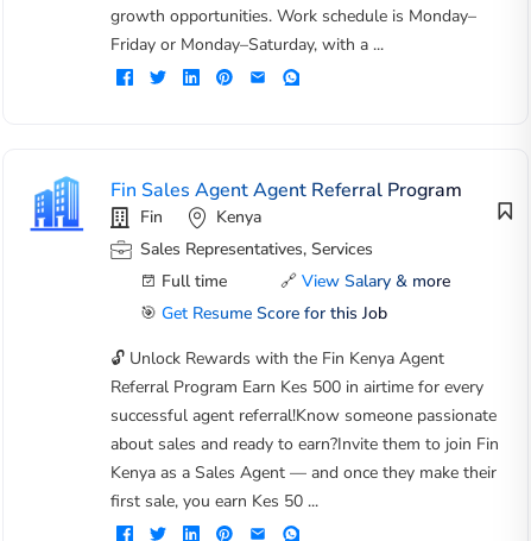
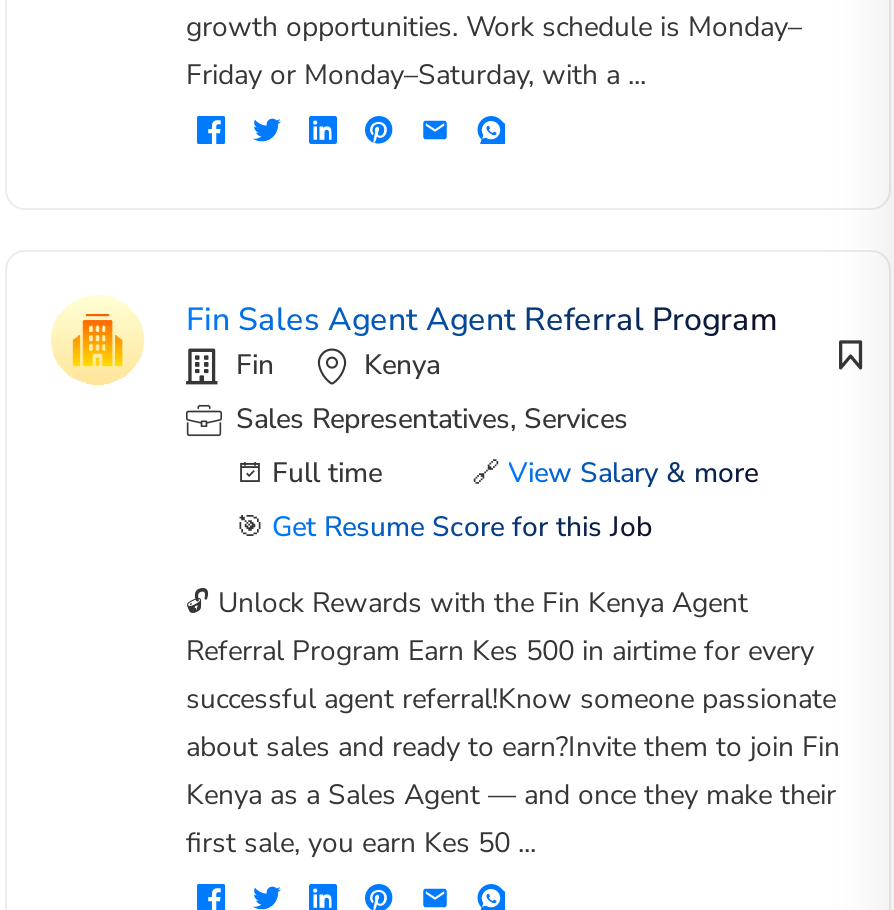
- [image]
+ [image]
